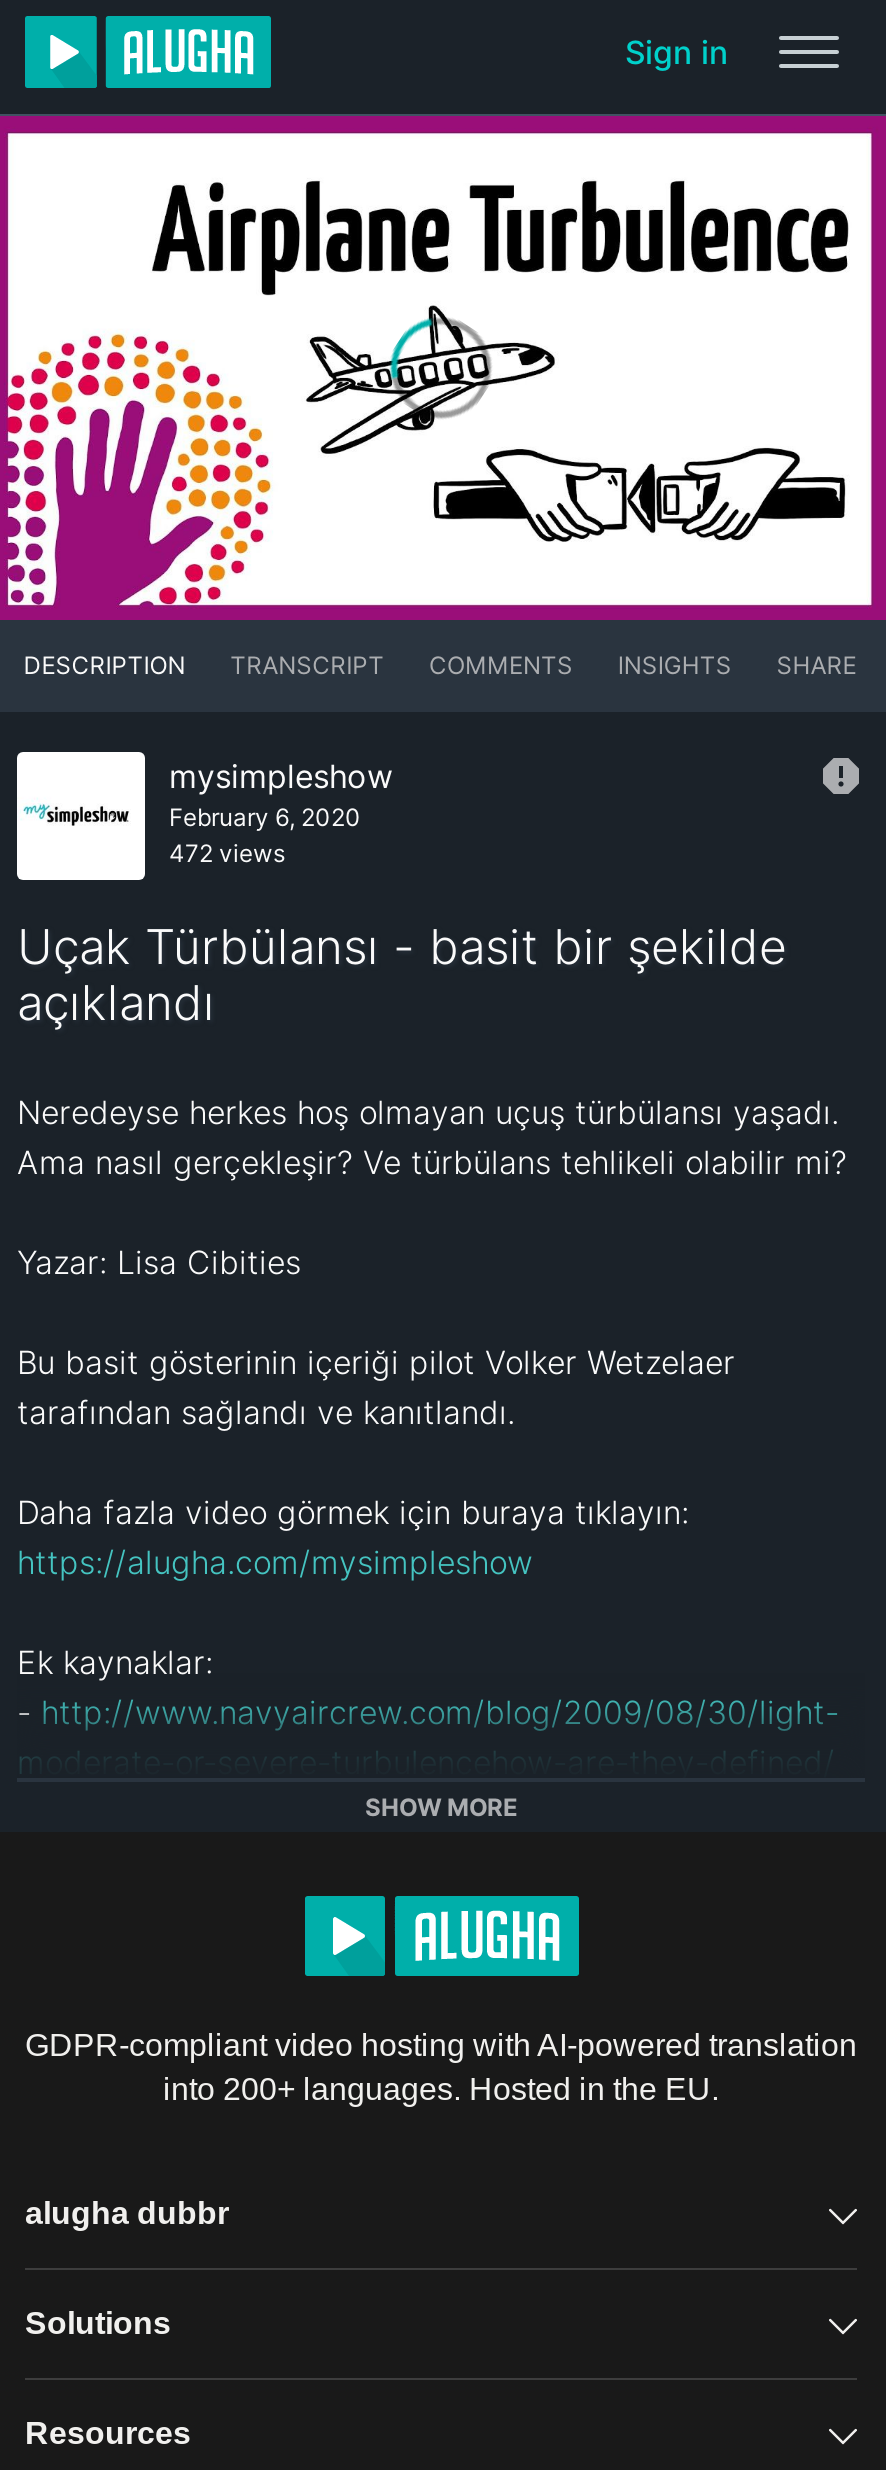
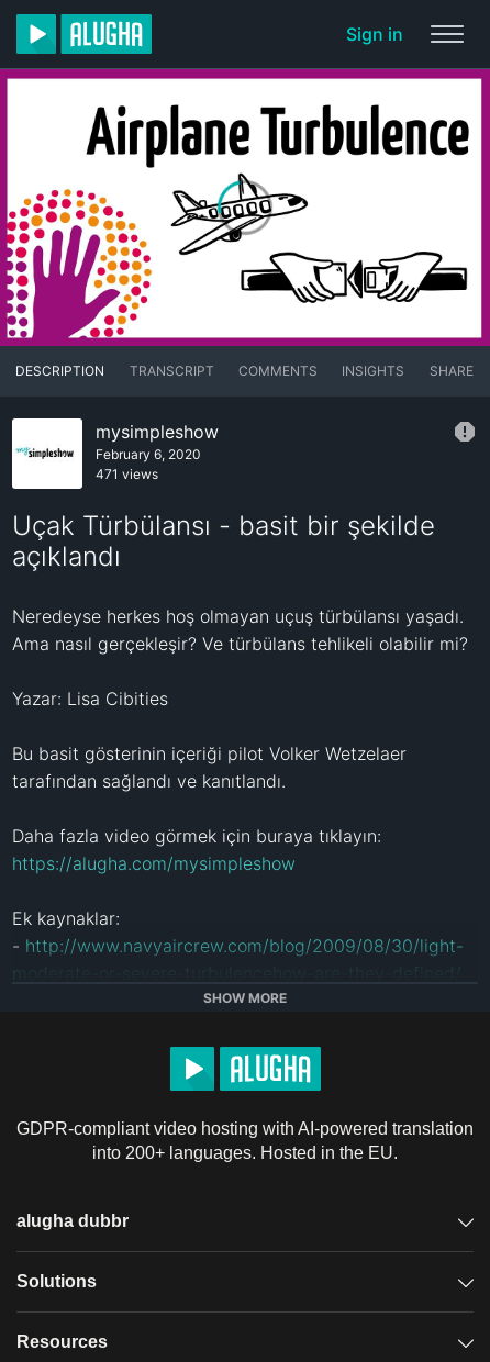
- 472 views
+ 471 views
